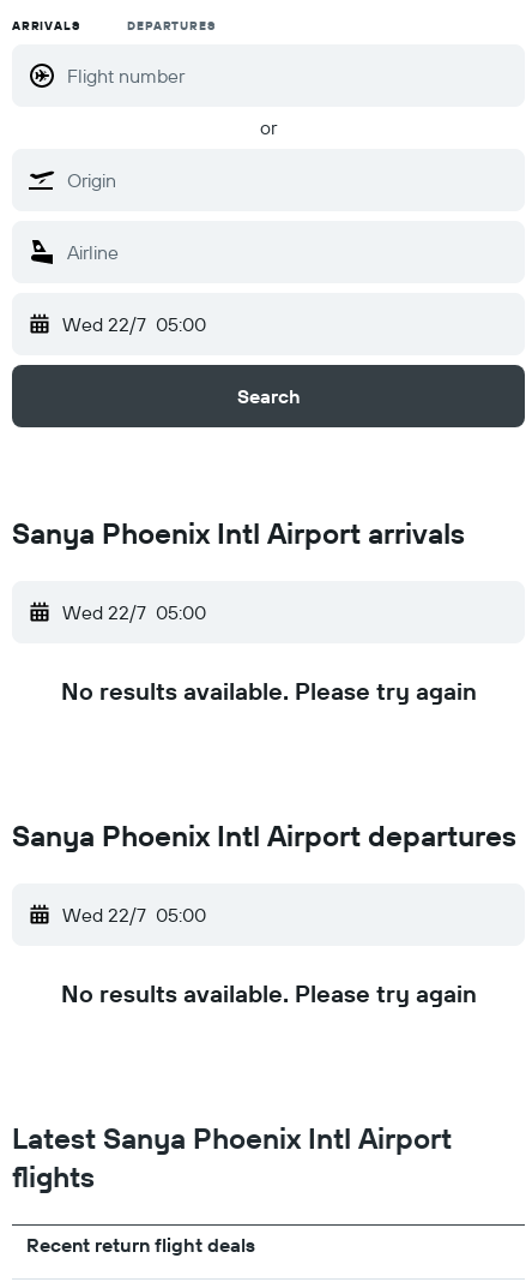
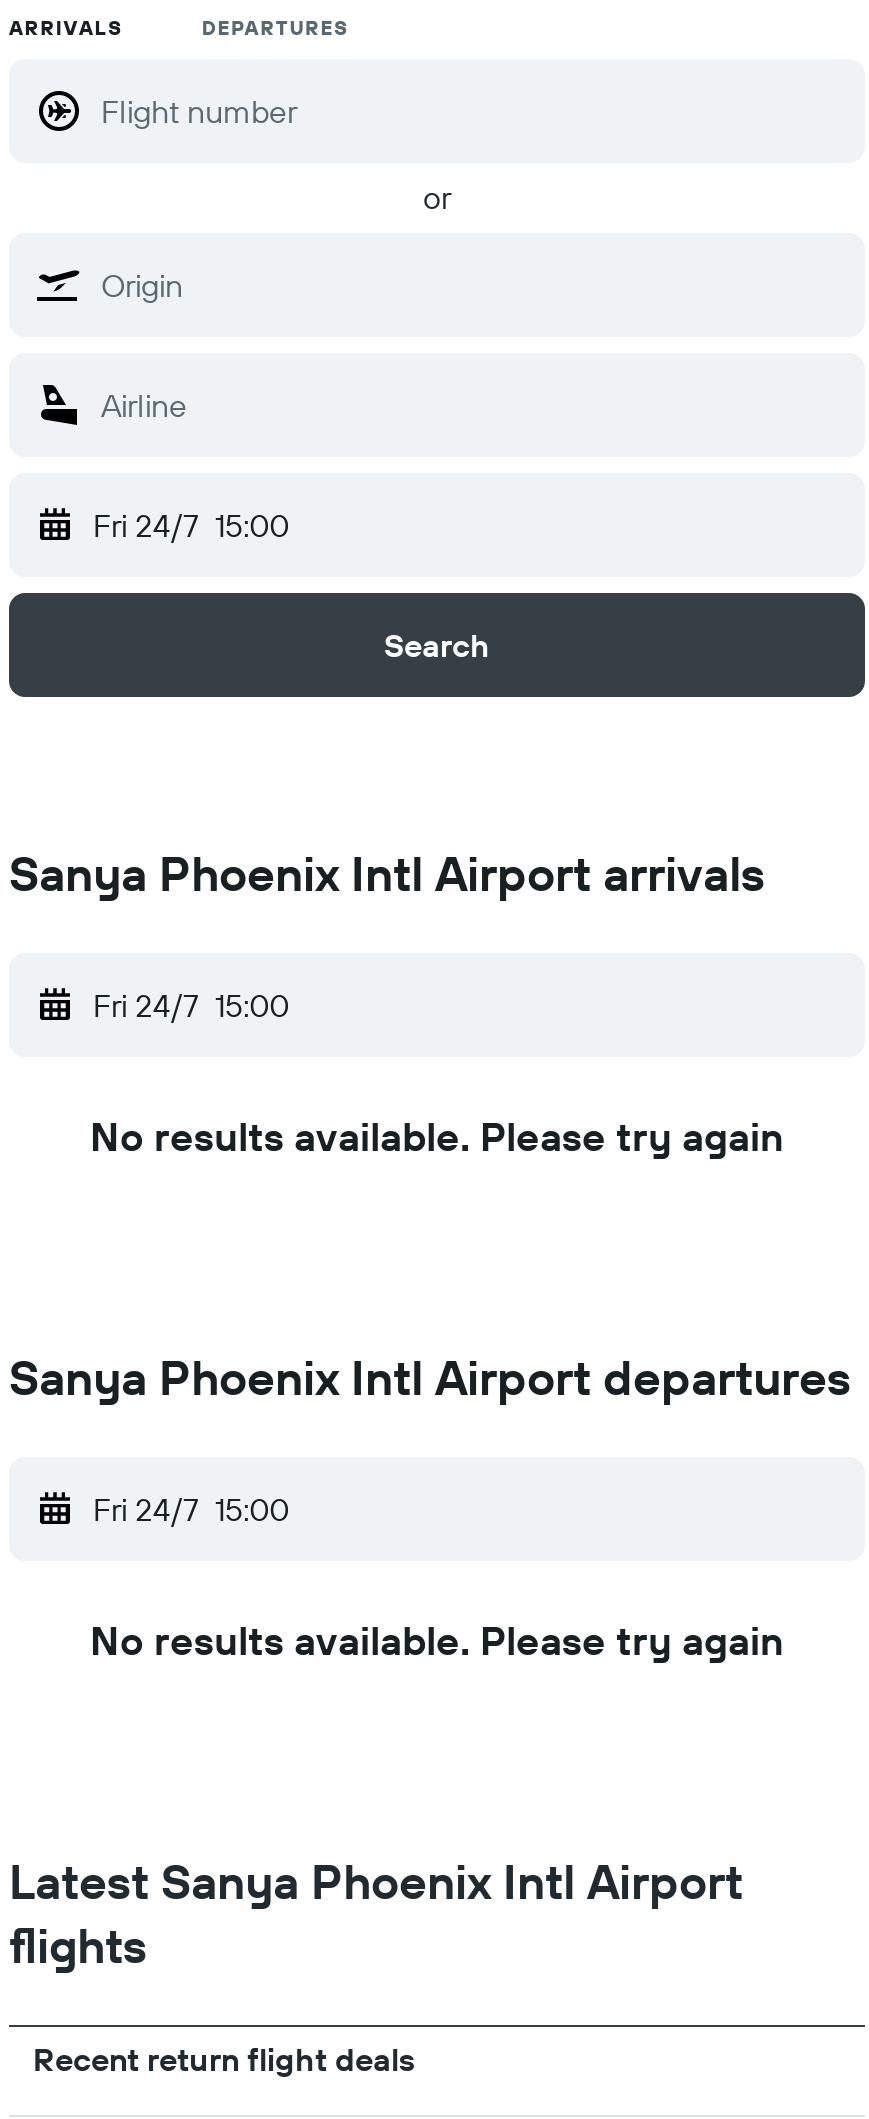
- Wed 22/7 05:00
+ Fri 24/7 15:00

- Wed 22/7 05:00
+ Fri 24/7 15:00

- Wed 22/7 05:00
+ Fri 24/7 15:00
